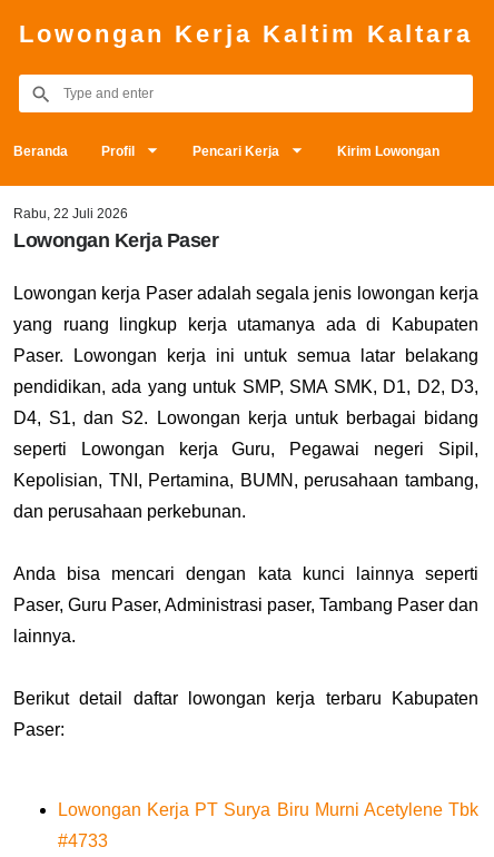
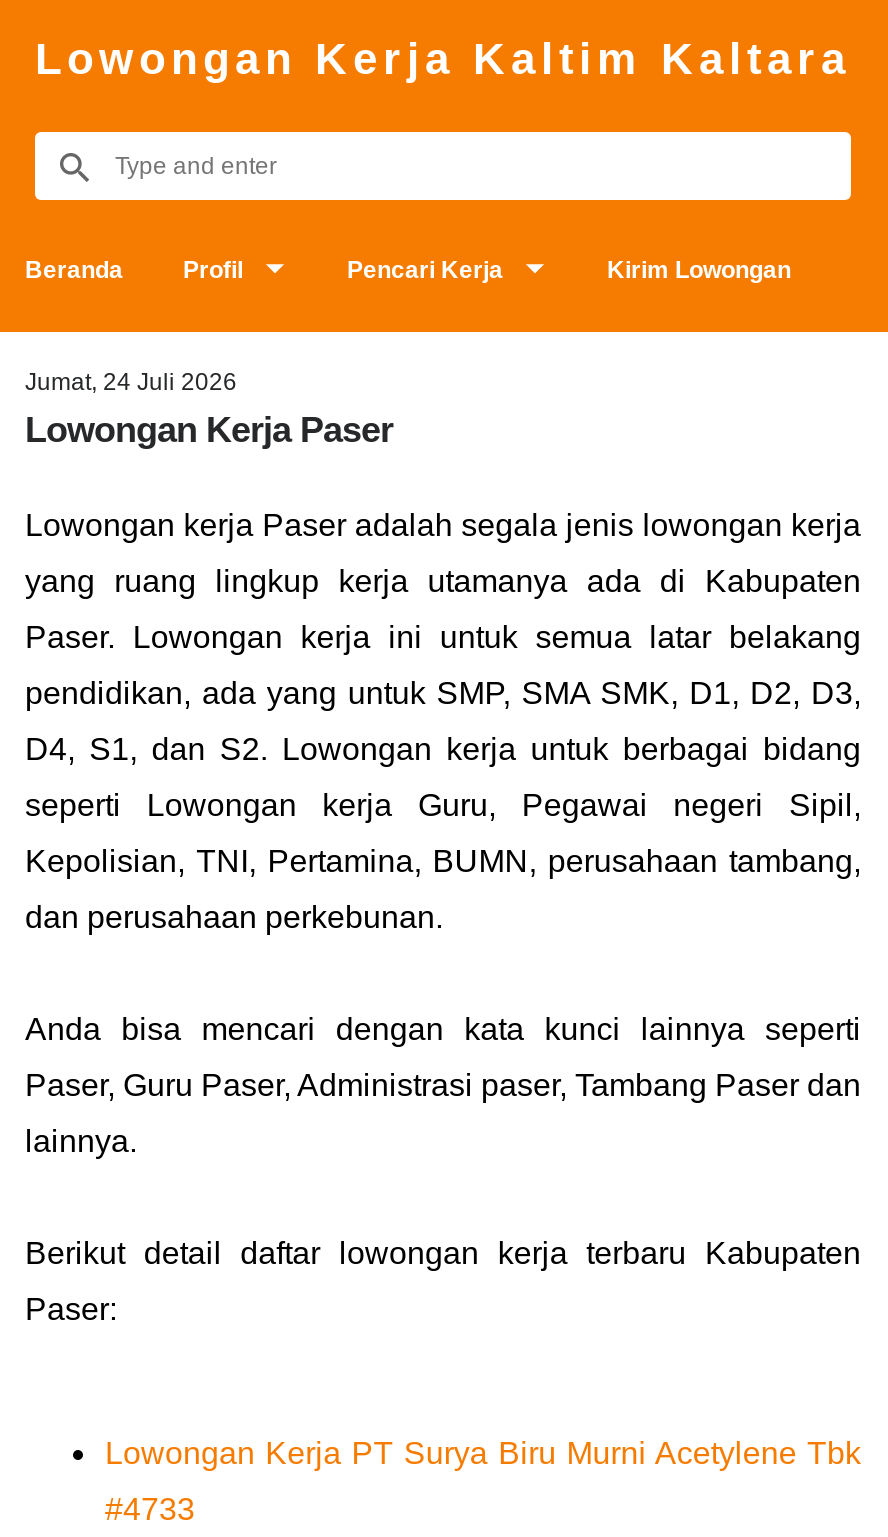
- Rabu, 22 Juli 2026
+ Jumat, 24 Juli 2026
